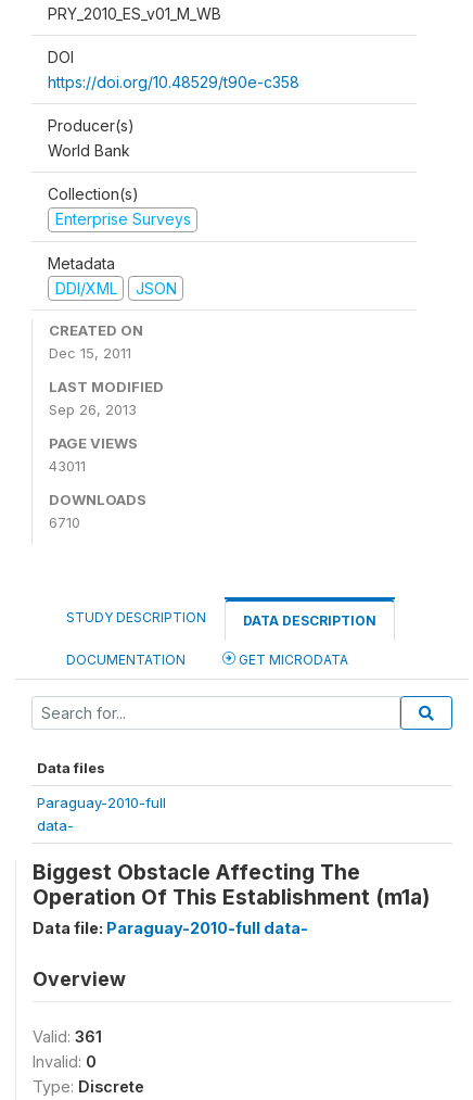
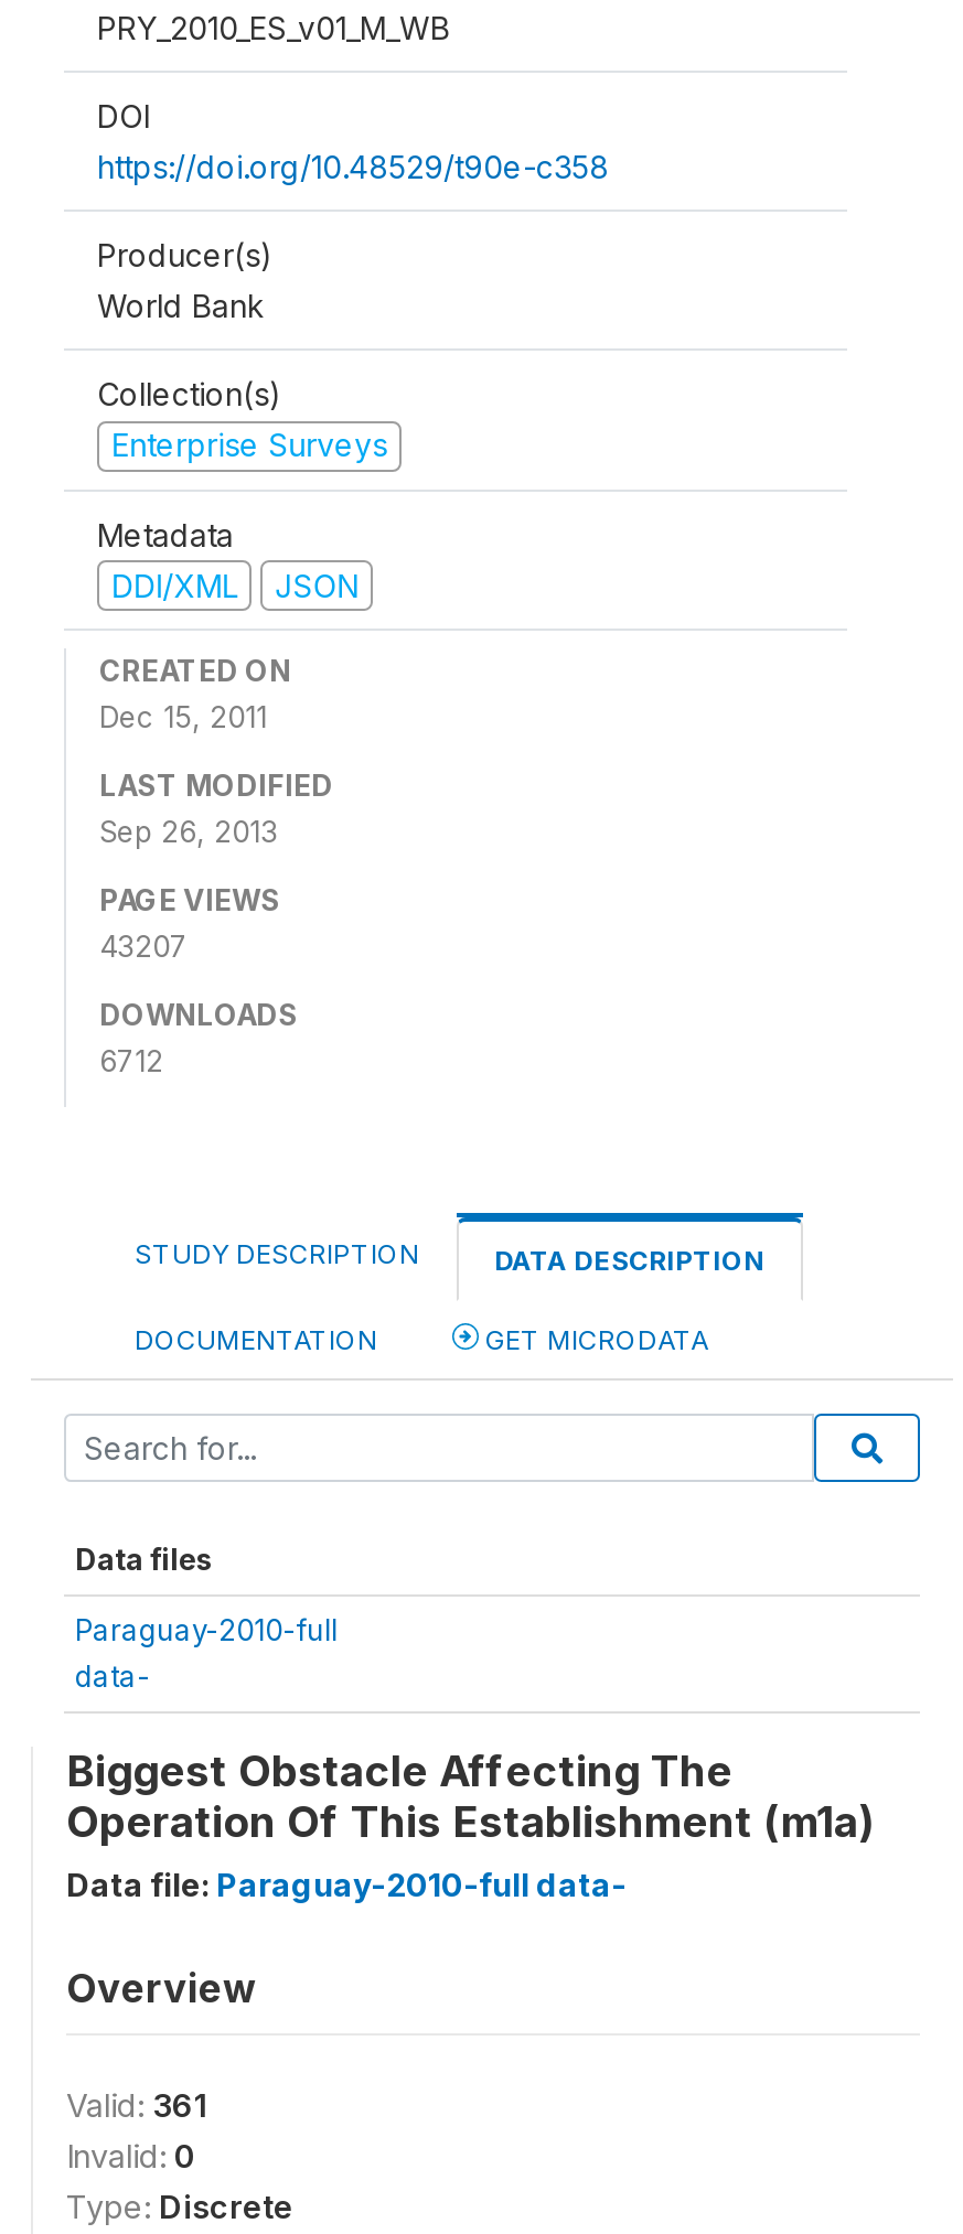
- 43011
+ 43207

- 6710
+ 6712
